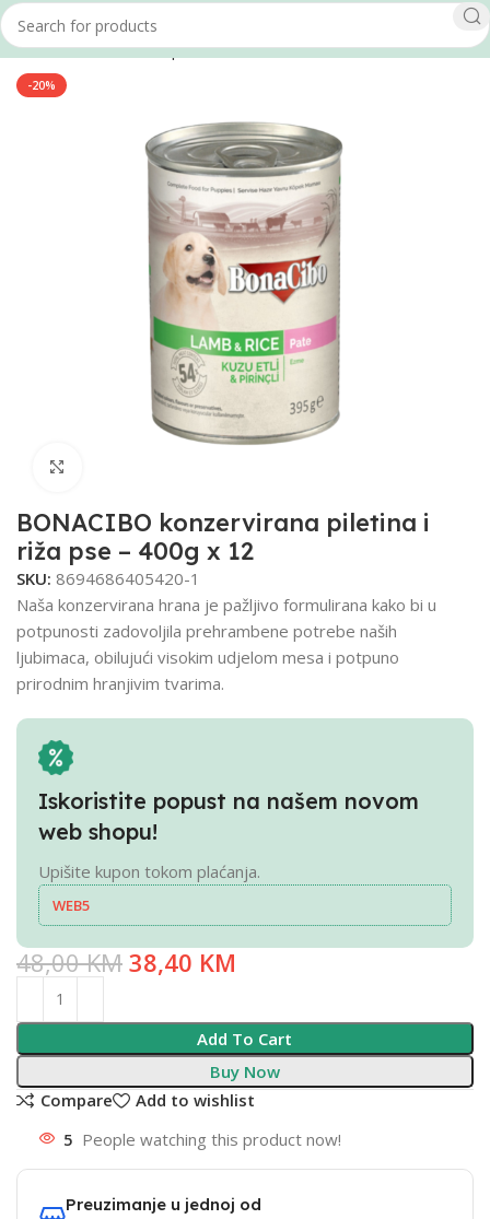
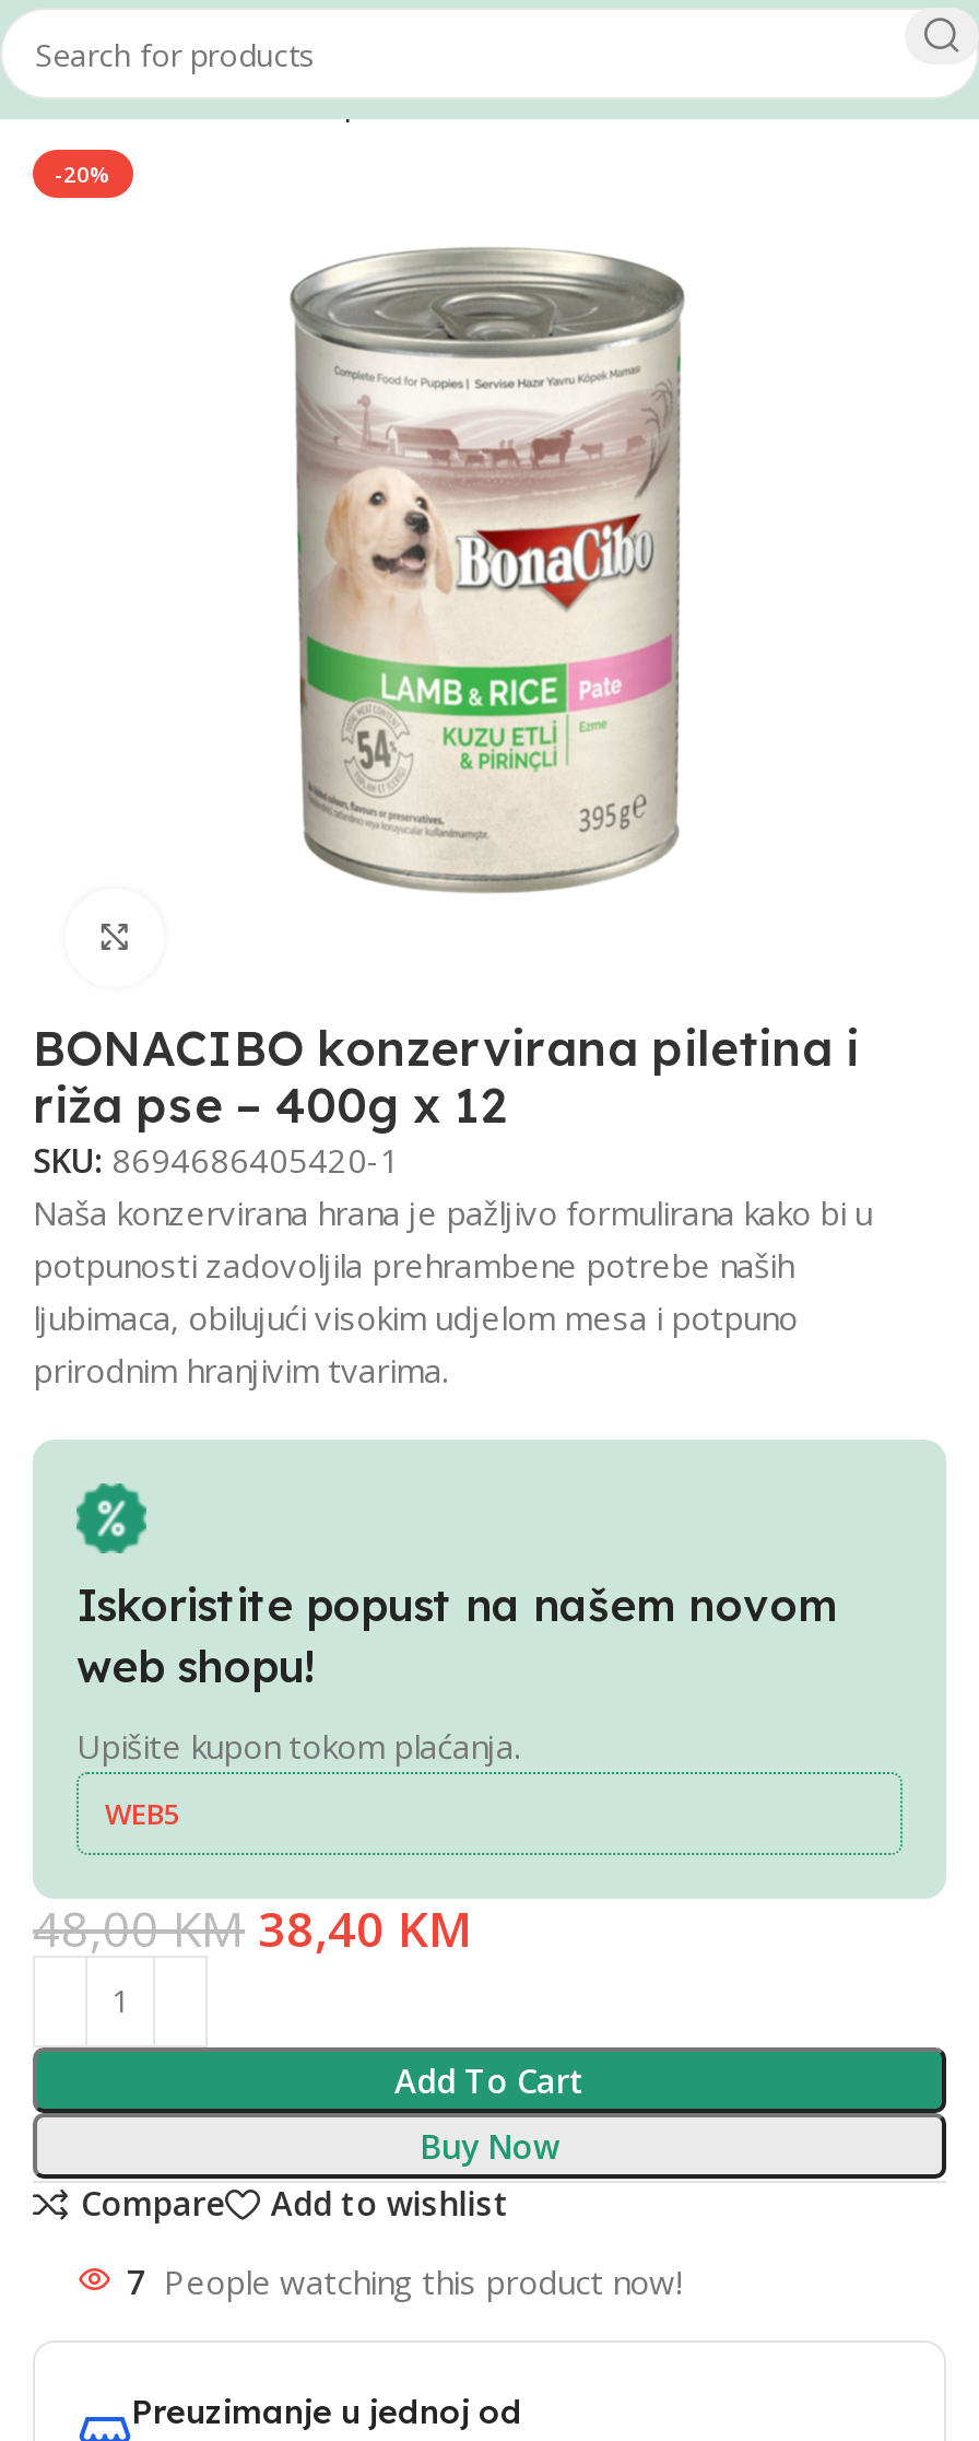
- 5 People watching this product now!
+ 7 People watching this product now!
